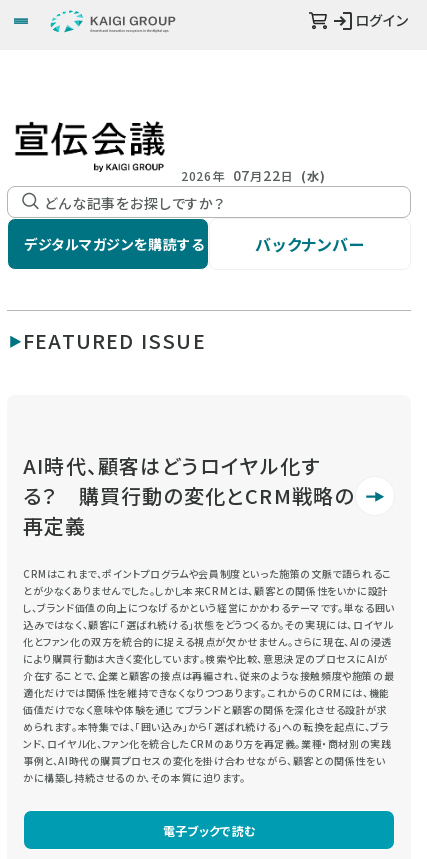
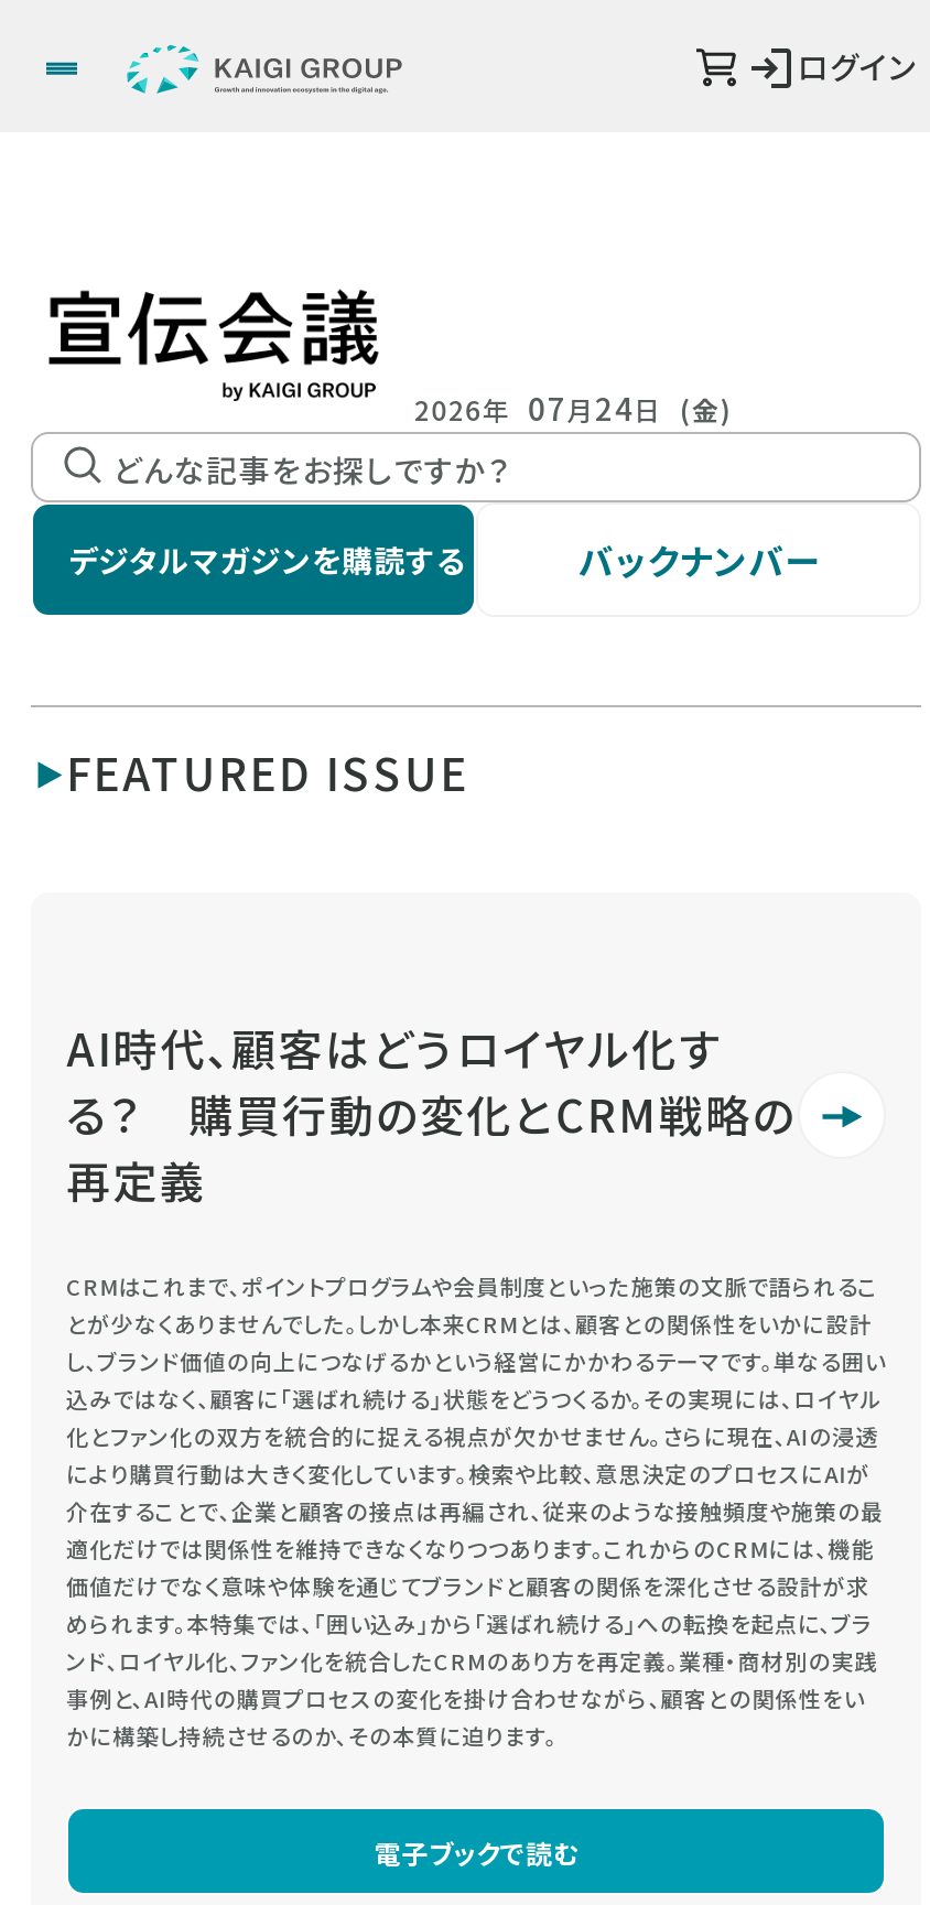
- 2026年 07月22日 (水)
+ 2026年 07月24日 (金)
